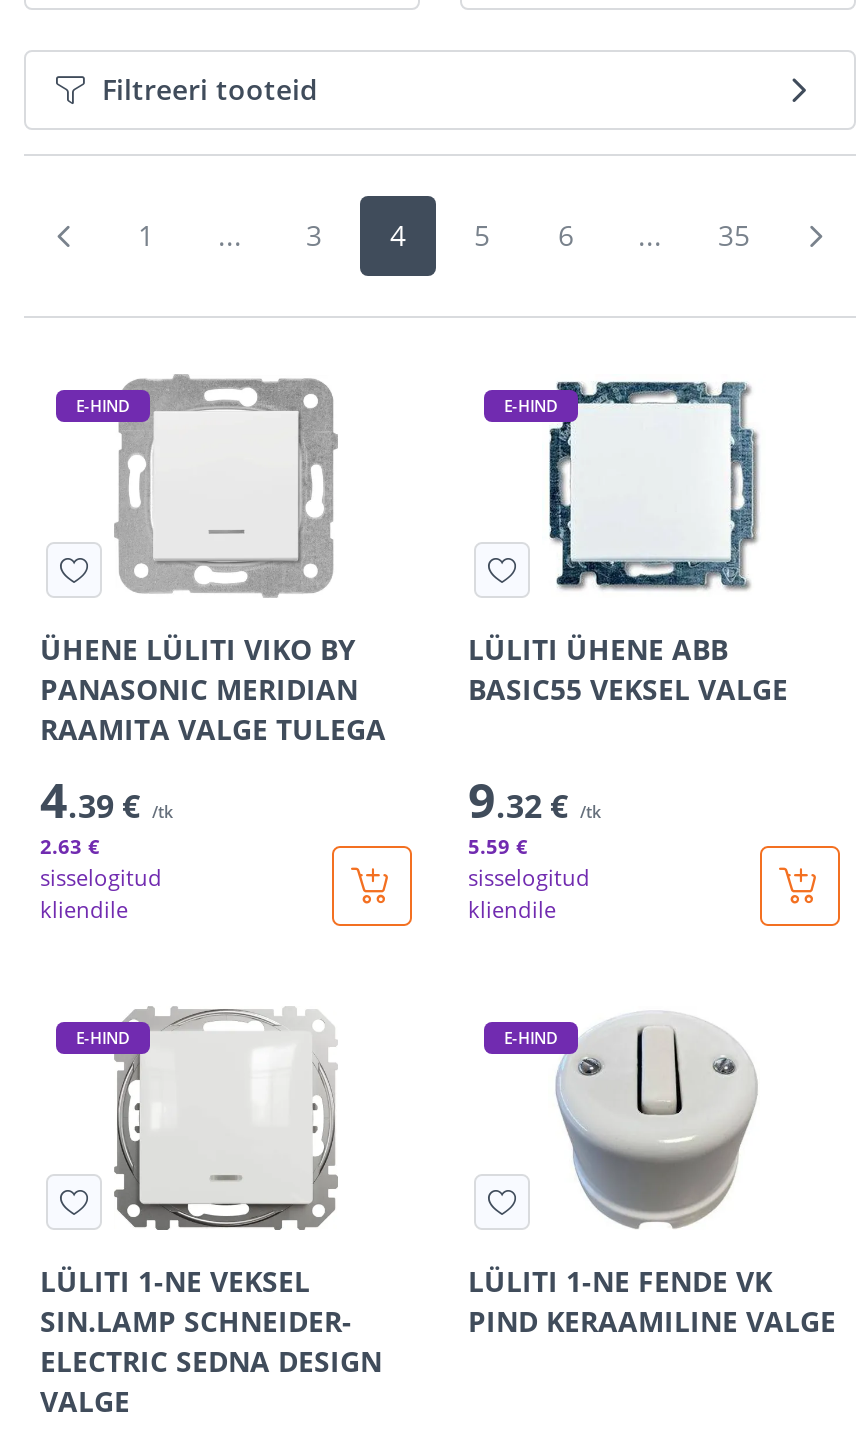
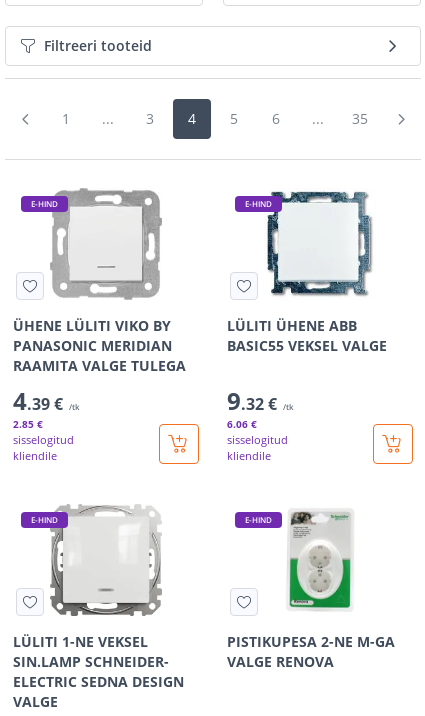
- 2.63 €
+ 2.85 €

- 5.59 €
+ 6.06 €

- [image]
- LÜLITI 1-NE FENDE VK
- PIND KERAAMILINE VALGE
+ [image]
+ PISTIKUPESA 2-NE M-GA
+ VALGE RENOVA
